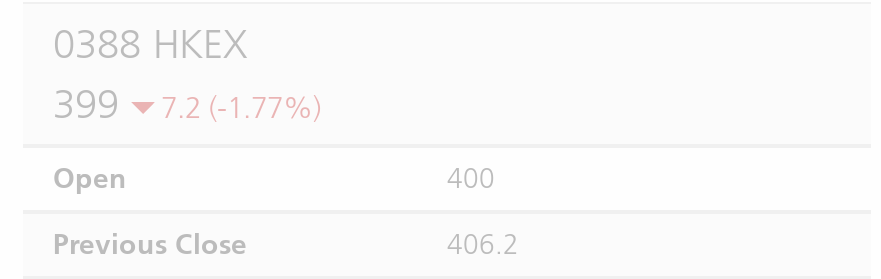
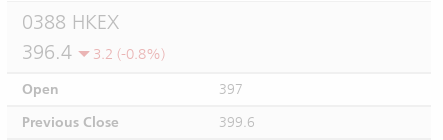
- 399
+ 396.4

- 7.2 (-1.77%)
+ 3.2 (-0.8%)

- 400
+ 397

- 406.2
+ 399.6
